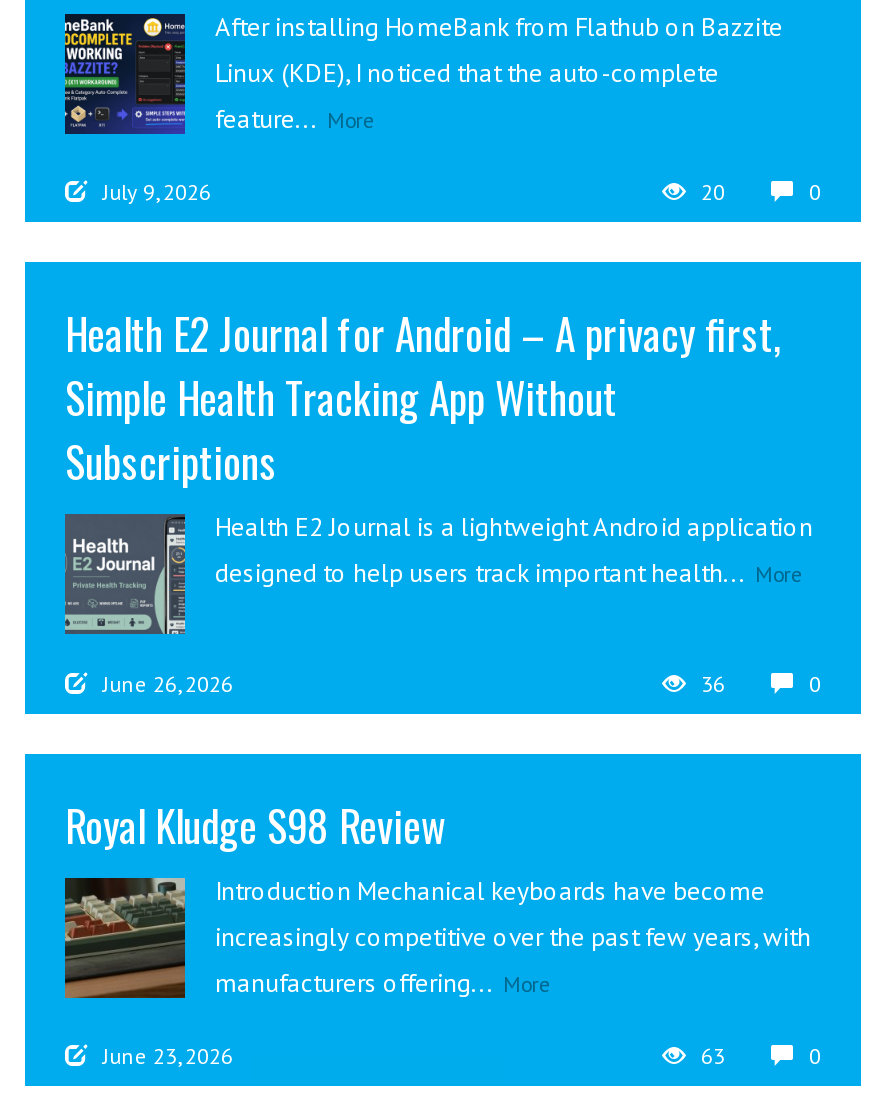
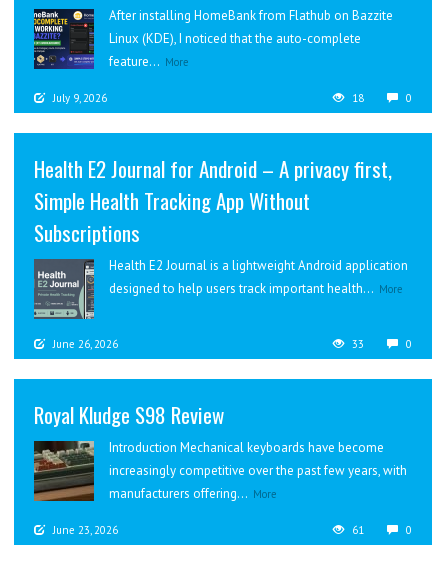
- 20
+ 18

- 36
+ 33

- 63
+ 61
